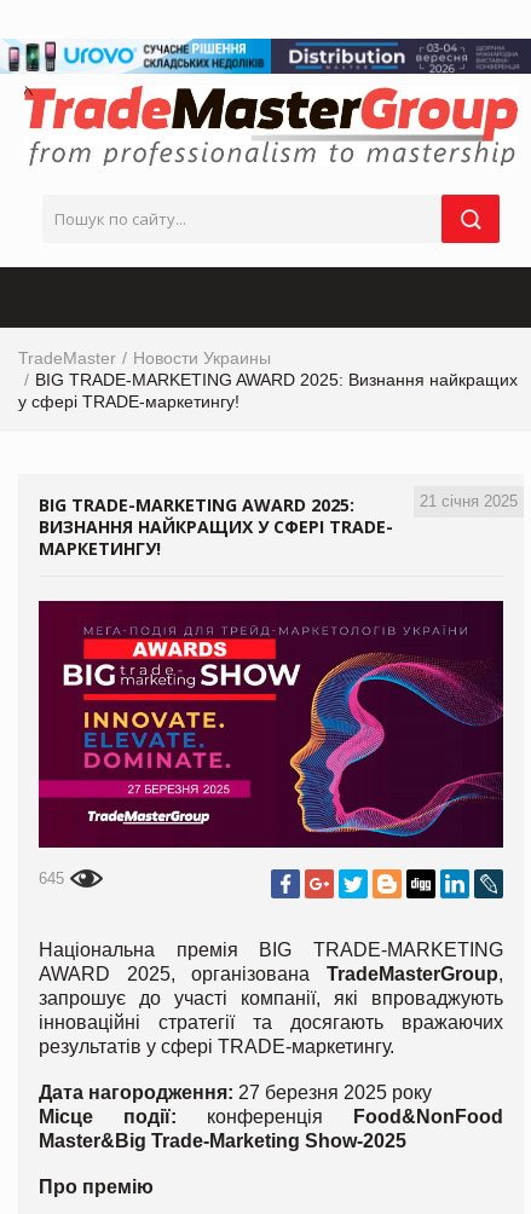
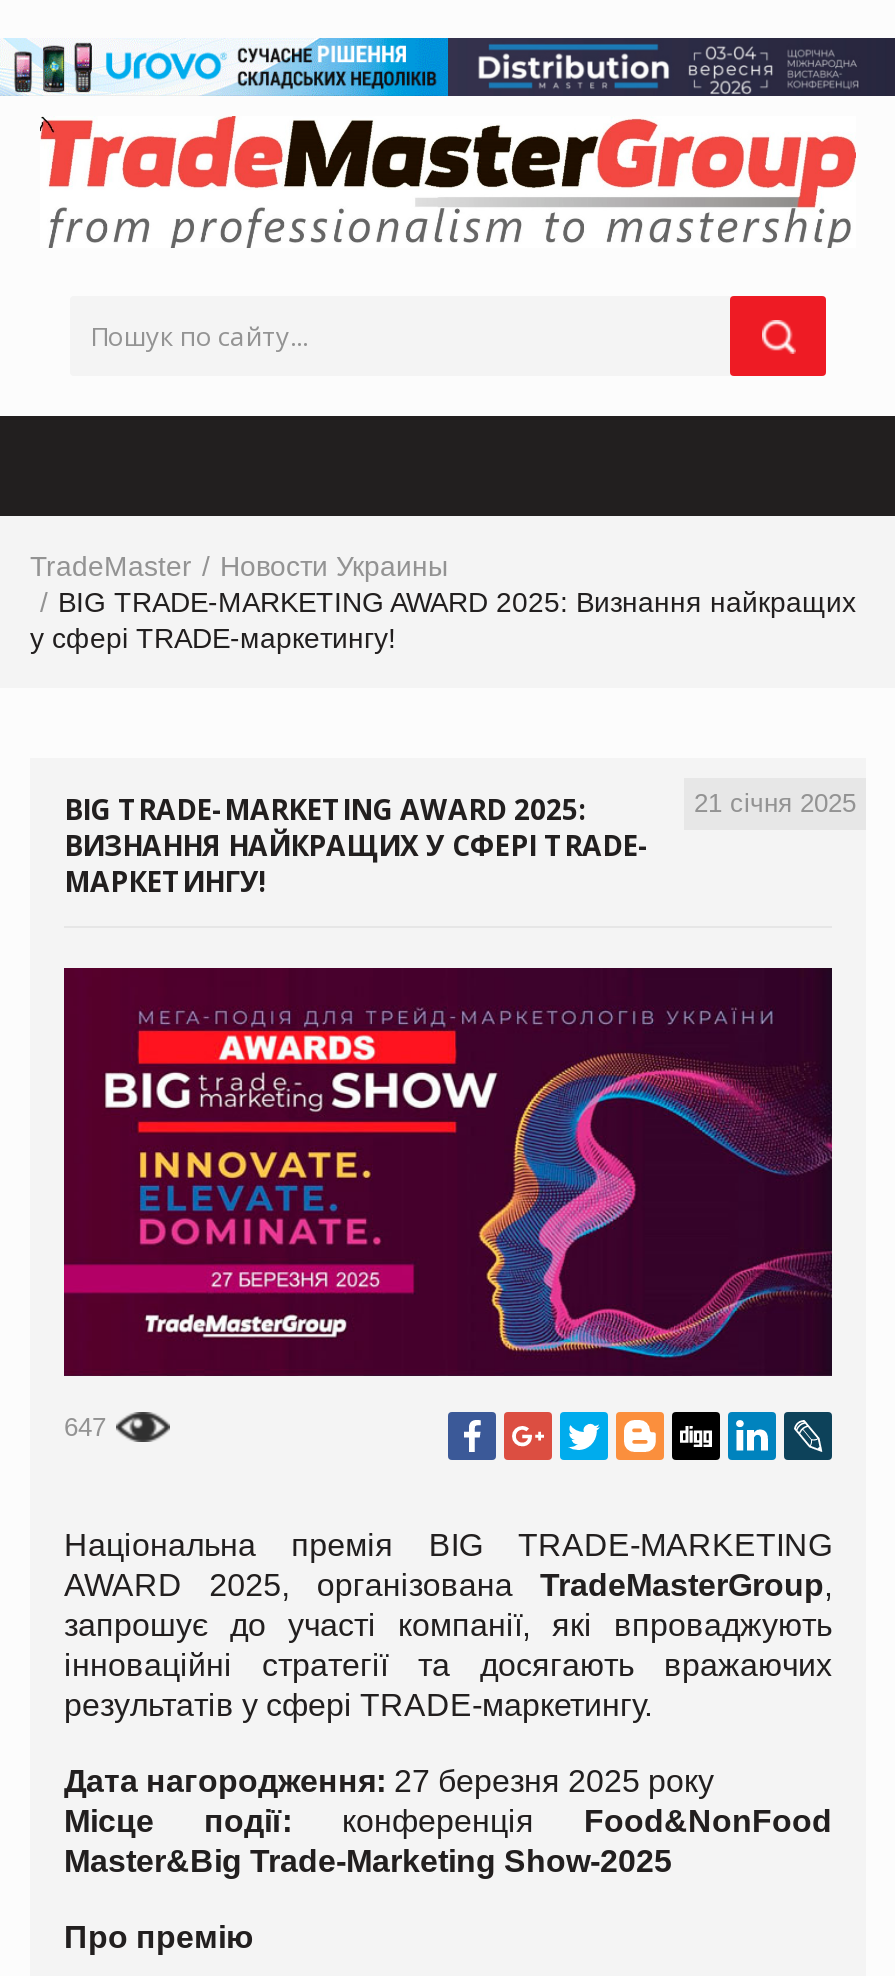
- 645
+ 647
